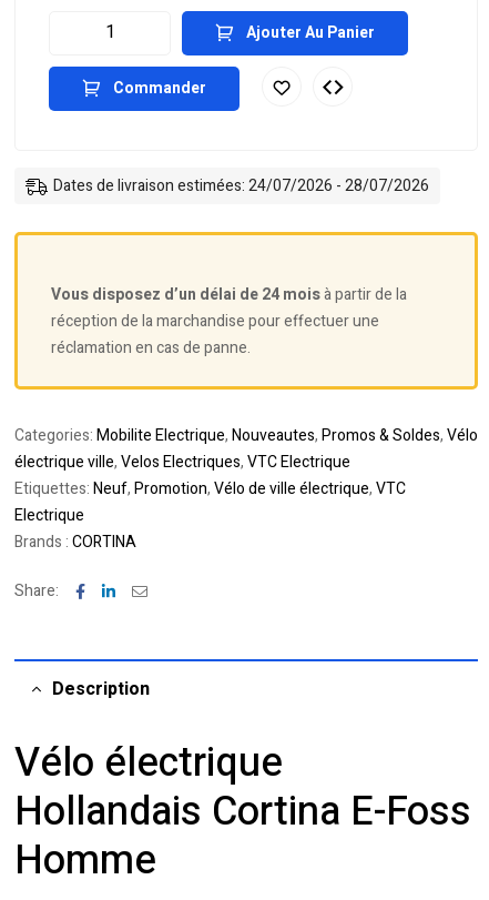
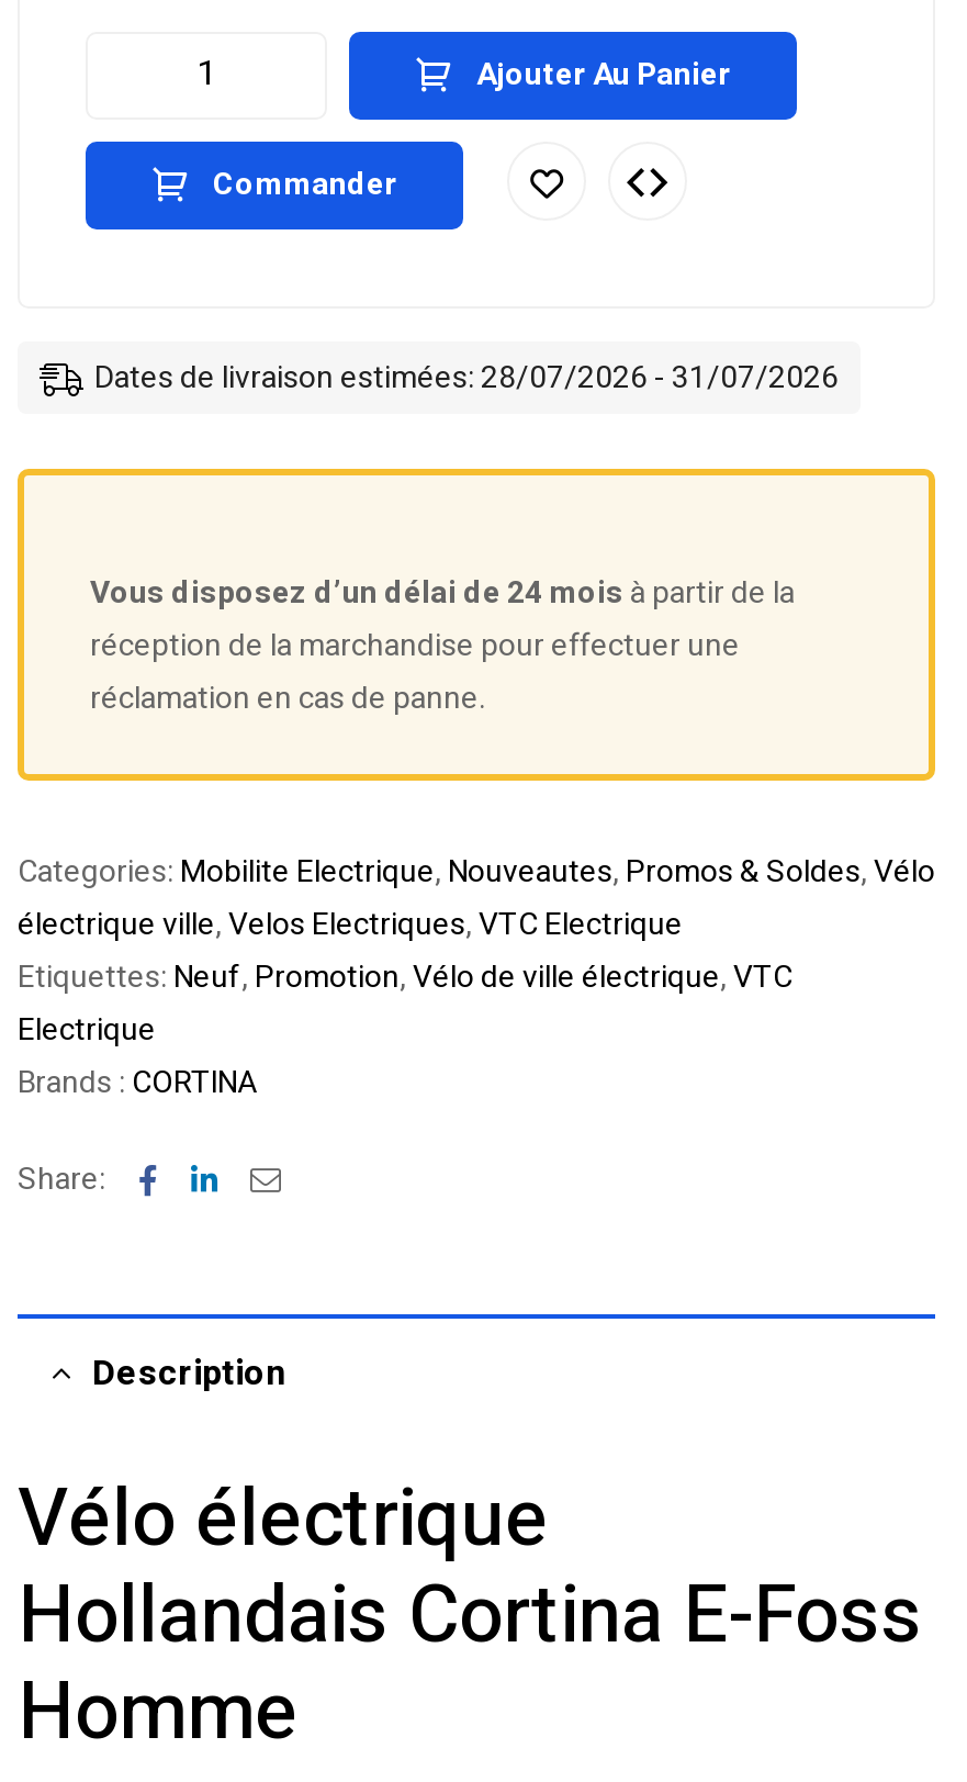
- Dates de livraison estimées: 24/07/2026 - 28/07/2026
+ Dates de livraison estimées: 28/07/2026 - 31/07/2026
